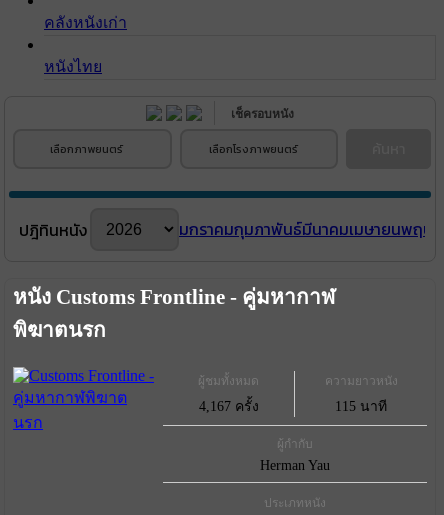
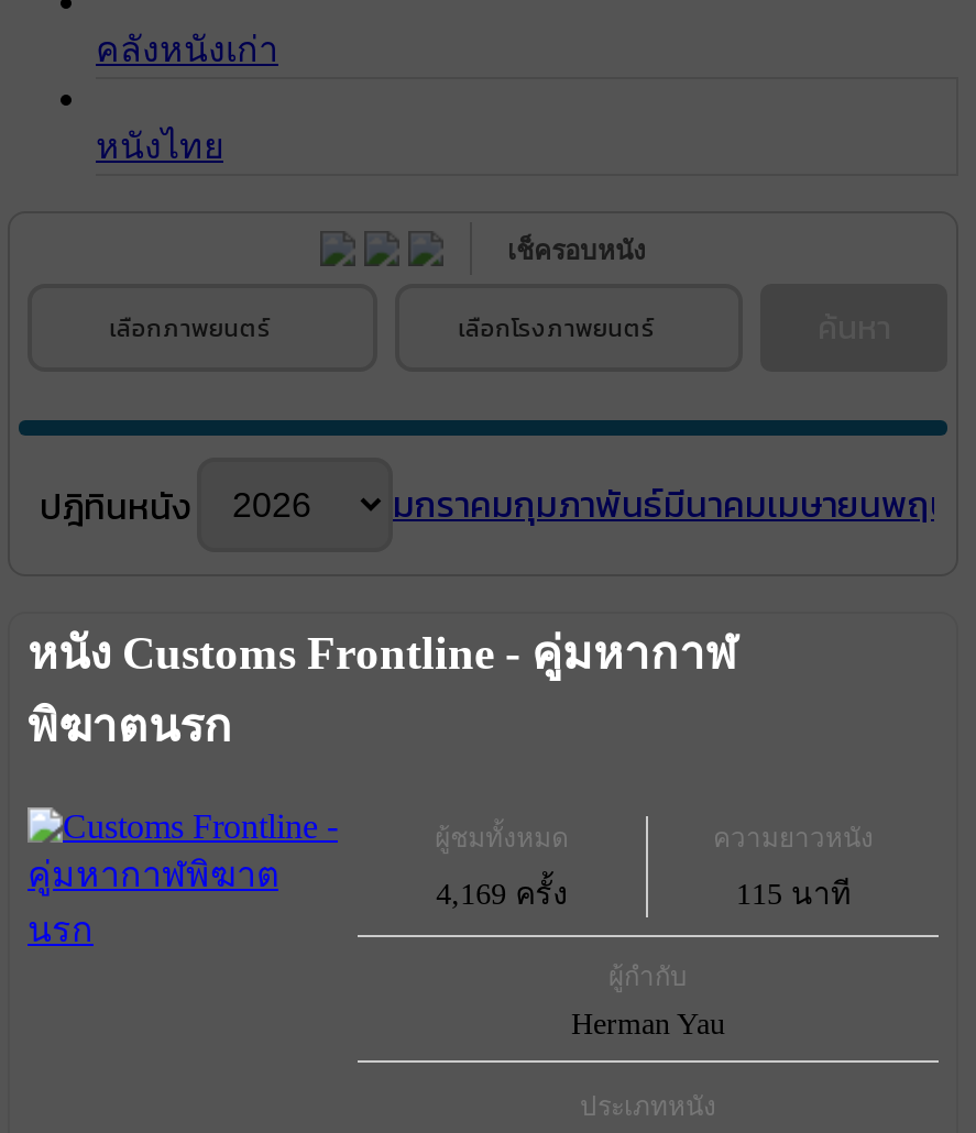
- 4,167 ครั้ง
+ 4,169 ครั้ง
